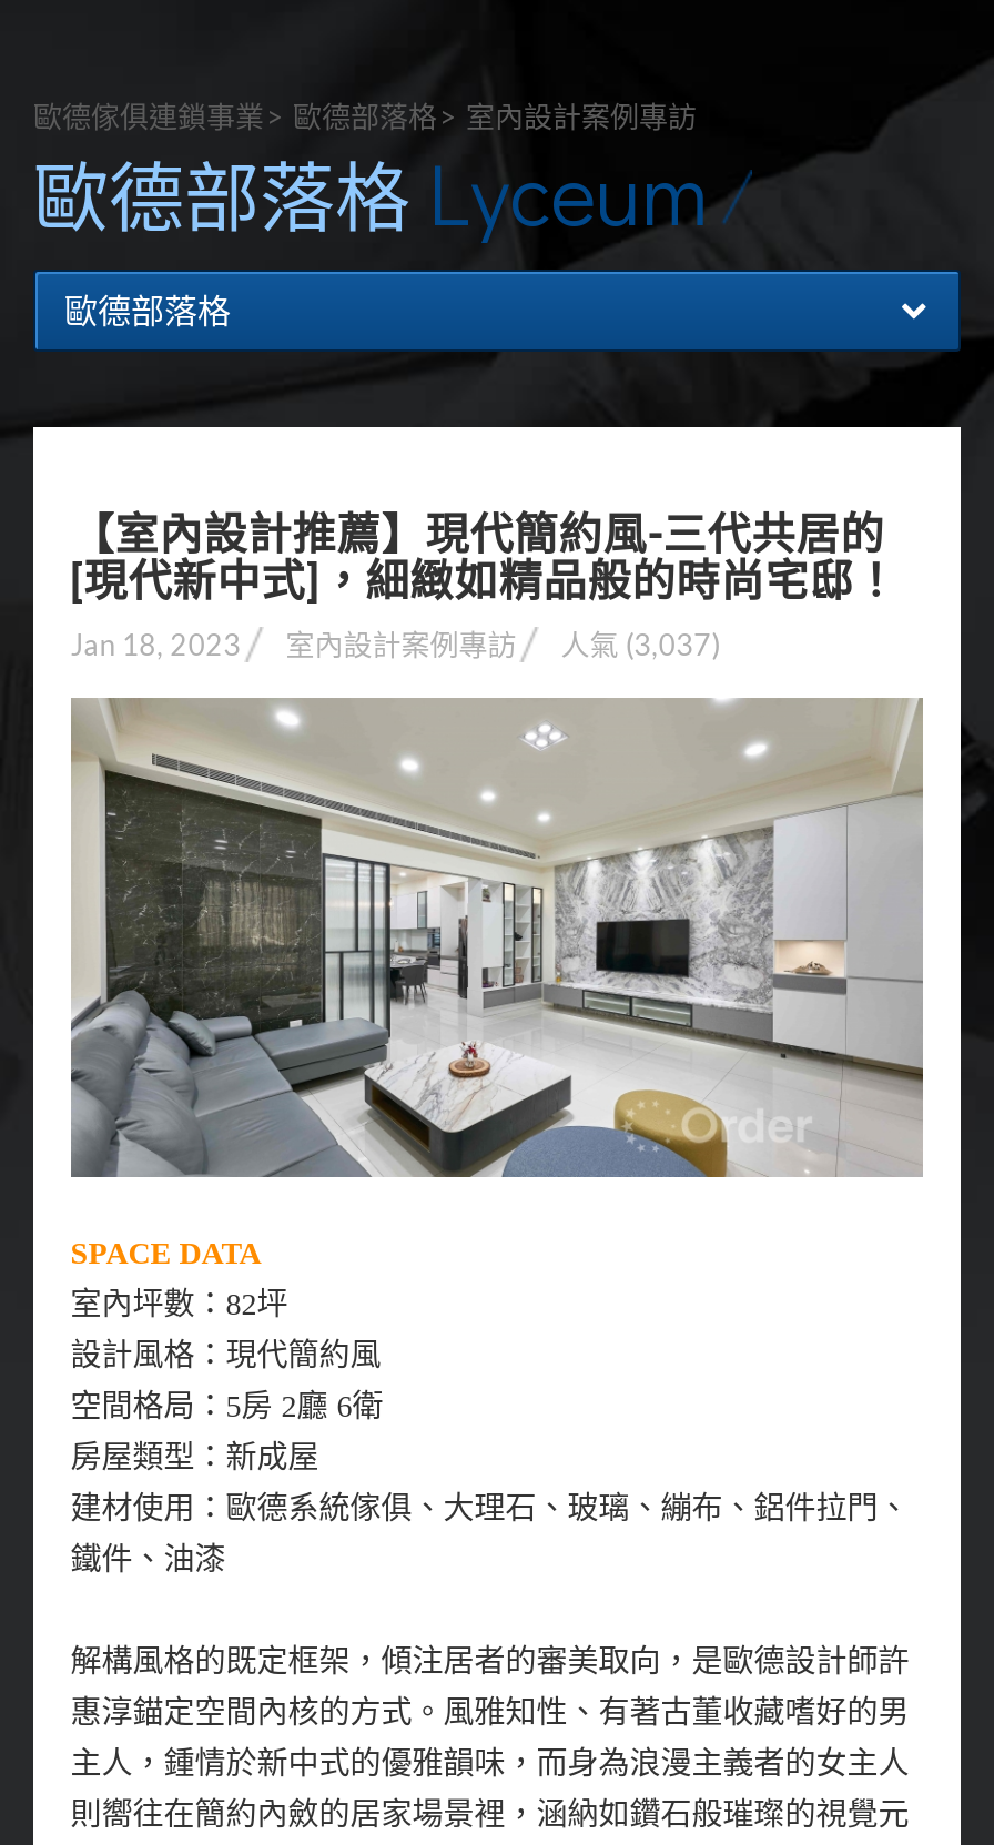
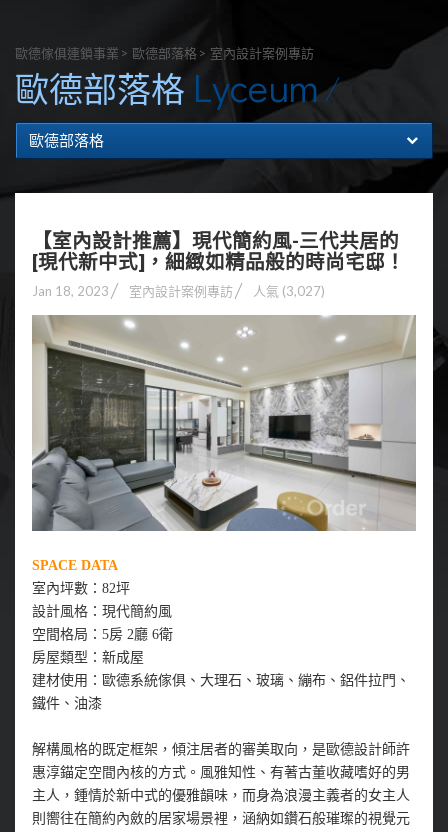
- Jan 18, 2023 室內設計案例專訪 人氣 (3,037)
+ Jan 18, 2023 室內設計案例專訪 人氣 (3,027)
